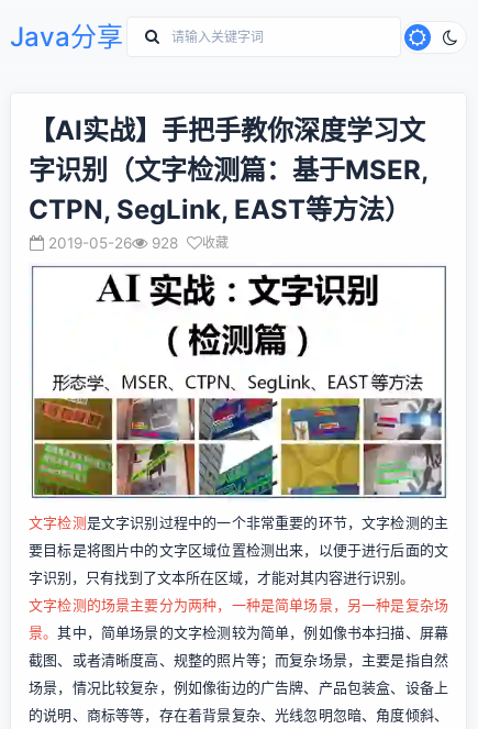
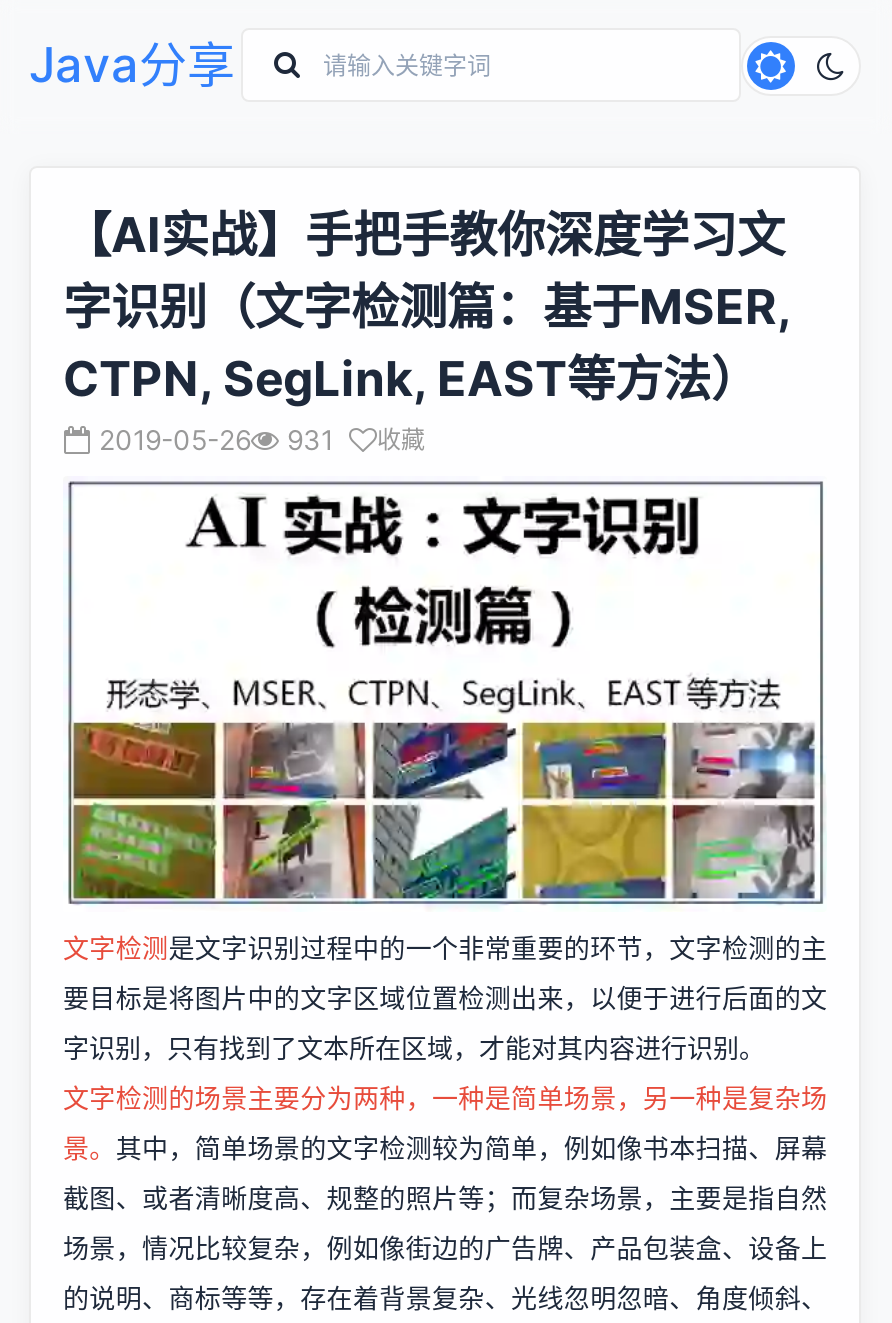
- 2019-05-26 928 收藏
+ 2019-05-26 931 收藏
